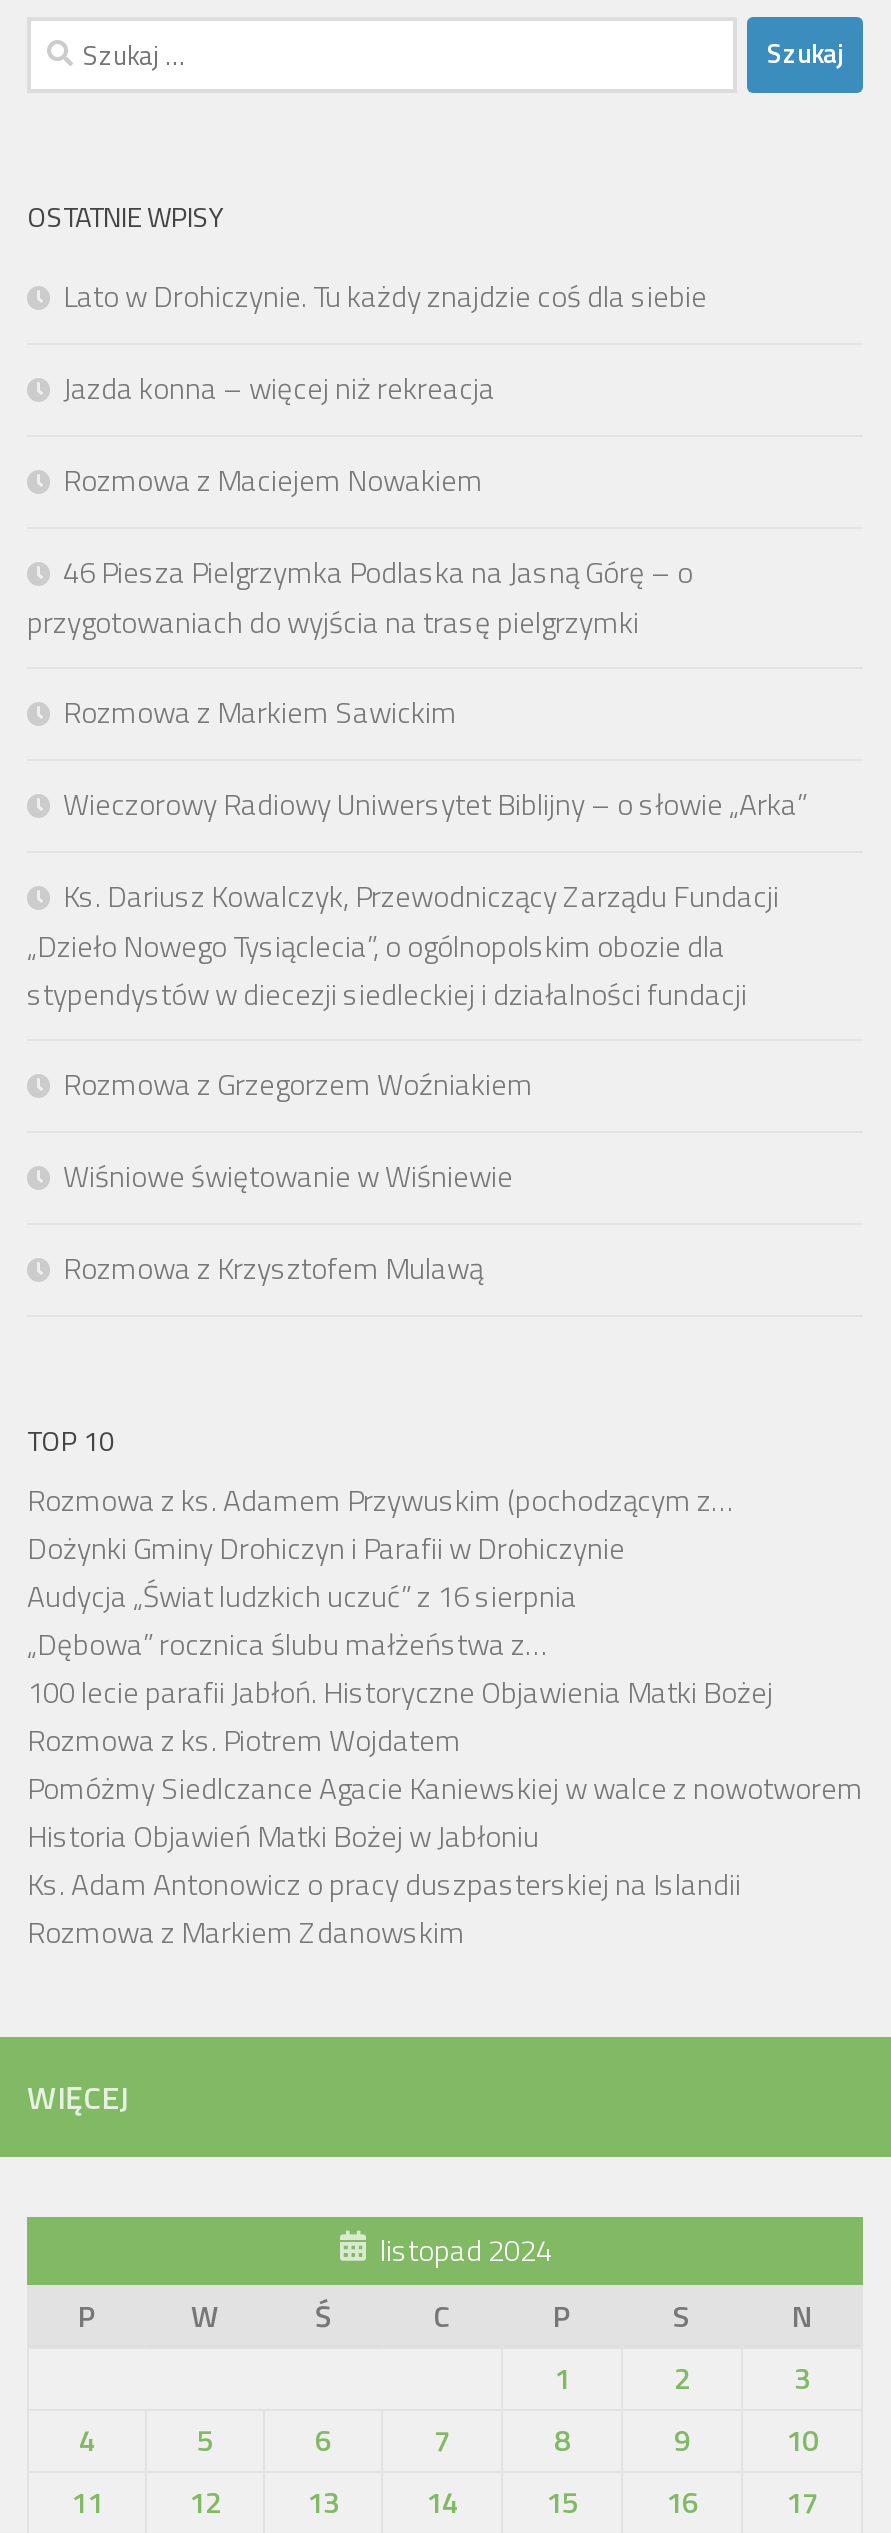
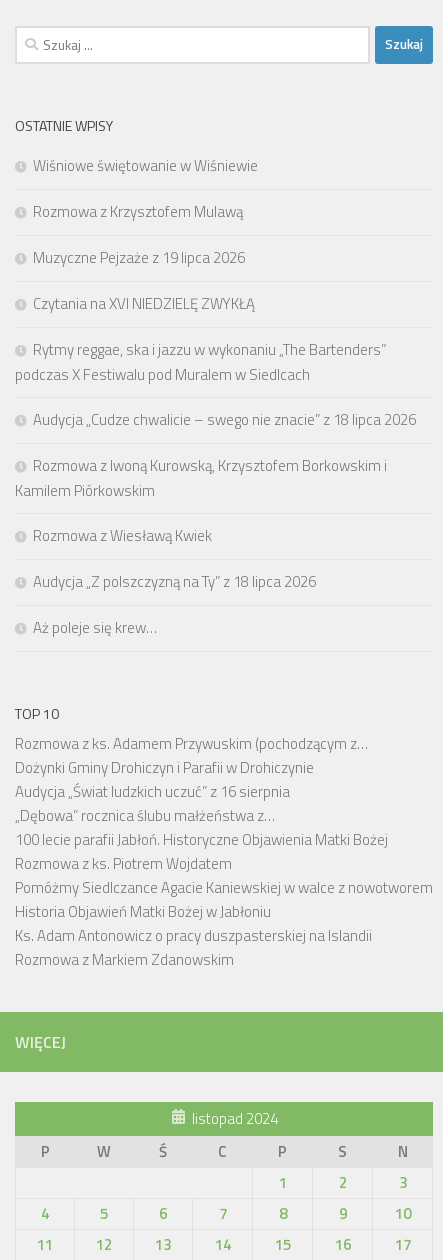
- Lato w Drohiczynie. Tu każdy znajdzie coś dla siebie
- Jazda konna – więcej niż rekreacja
- Rozmowa z Maciejem Nowakiem
- 46 Piesza Pielgrzymka Podlaska na Jasną Górę – o
- przygotowaniach do wyjścia na trasę pielgrzymki
- Rozmowa z Markiem Sawickim
- Wieczorowy Radiowy Uniwersytet Biblijny – o słowie „Arka”
- Ks. Dariusz Kowalczyk, Przewodniczący Zarządu Fundacji
- „Dzieło Nowego Tysiąclecia”, o ogólnopolskim obozie dla
- stypendystów w diecezji siedleckiej i działalności fundacji
- Rozmowa z Grzegorzem Woźniakiem

moved up: Wiśniowe świętowanie w Wiśniewie | Rozmowa z Krzysztofem Mulawą

+ Muzyczne Pejzaże z 19 lipca 2026
+ Czytania na XVI NIEDZIELĘ ZWYKŁĄ
+ Rytmy reggae, ska i jazzu w wykonaniu „The Bartenders”
+ podczas X Festiwalu pod Muralem w Siedlcach
+ Audycja „Cudze chwalicie – swego nie znacie” z 18 lipca 2026
+ Rozmowa z Iwoną Kurowską, Krzysztofem Borkowskim i
+ Kamilem Piórkowskim
+ Rozmowa z Wiesławą Kwiek
+ Audycja „Z polszczyzną na Ty” z 18 lipca 2026
+ Aż poleje się krew…
